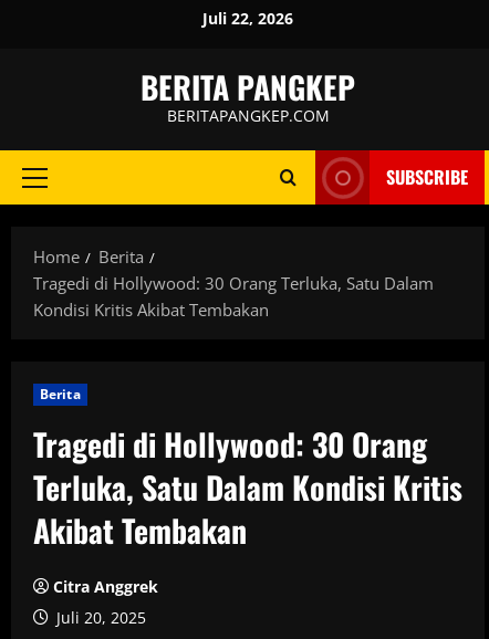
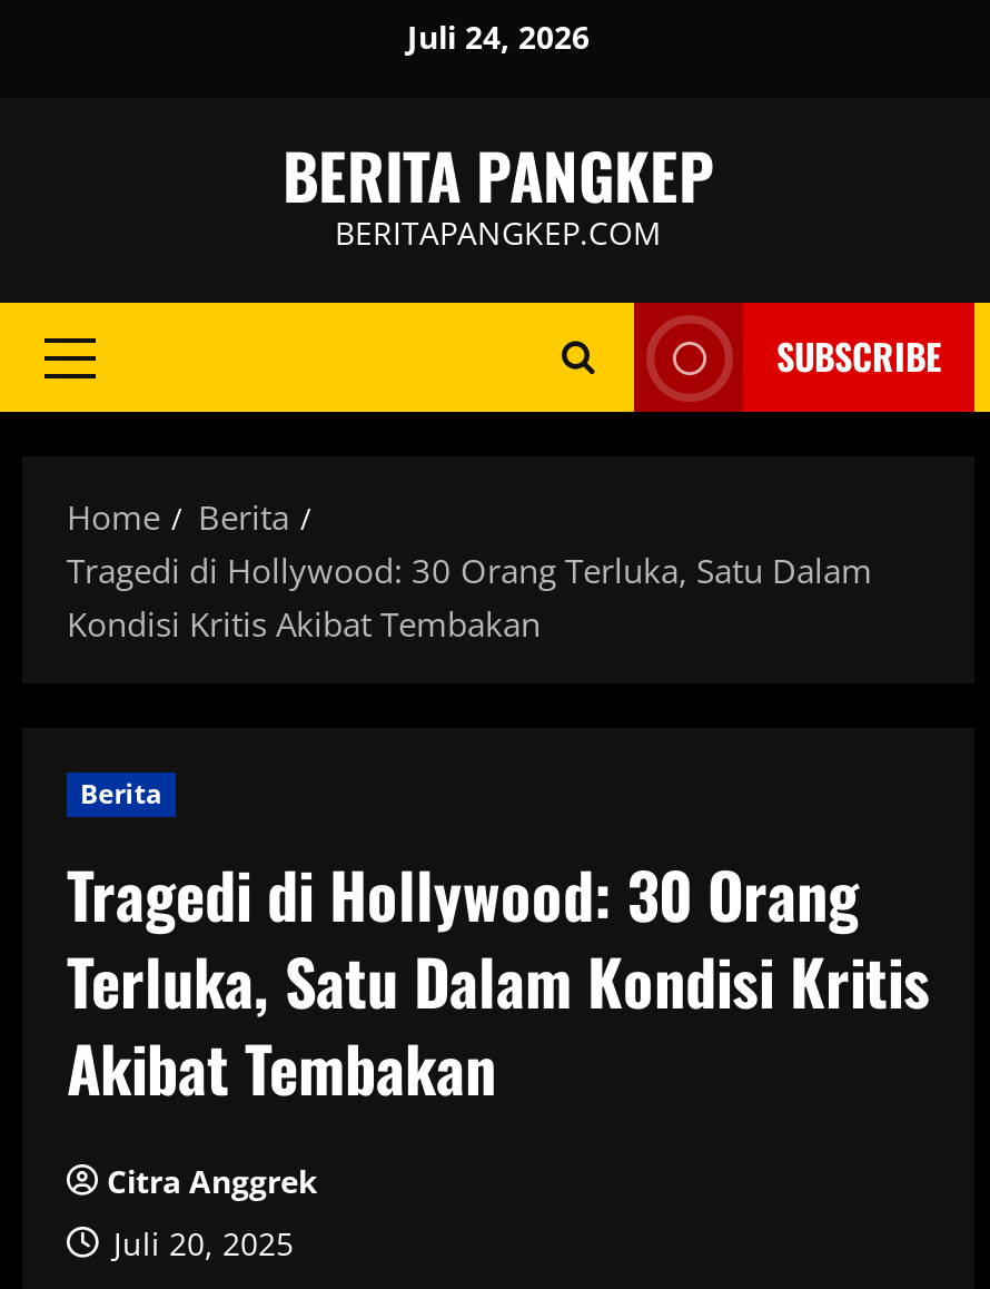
- Juli 22, 2026
+ Juli 24, 2026
